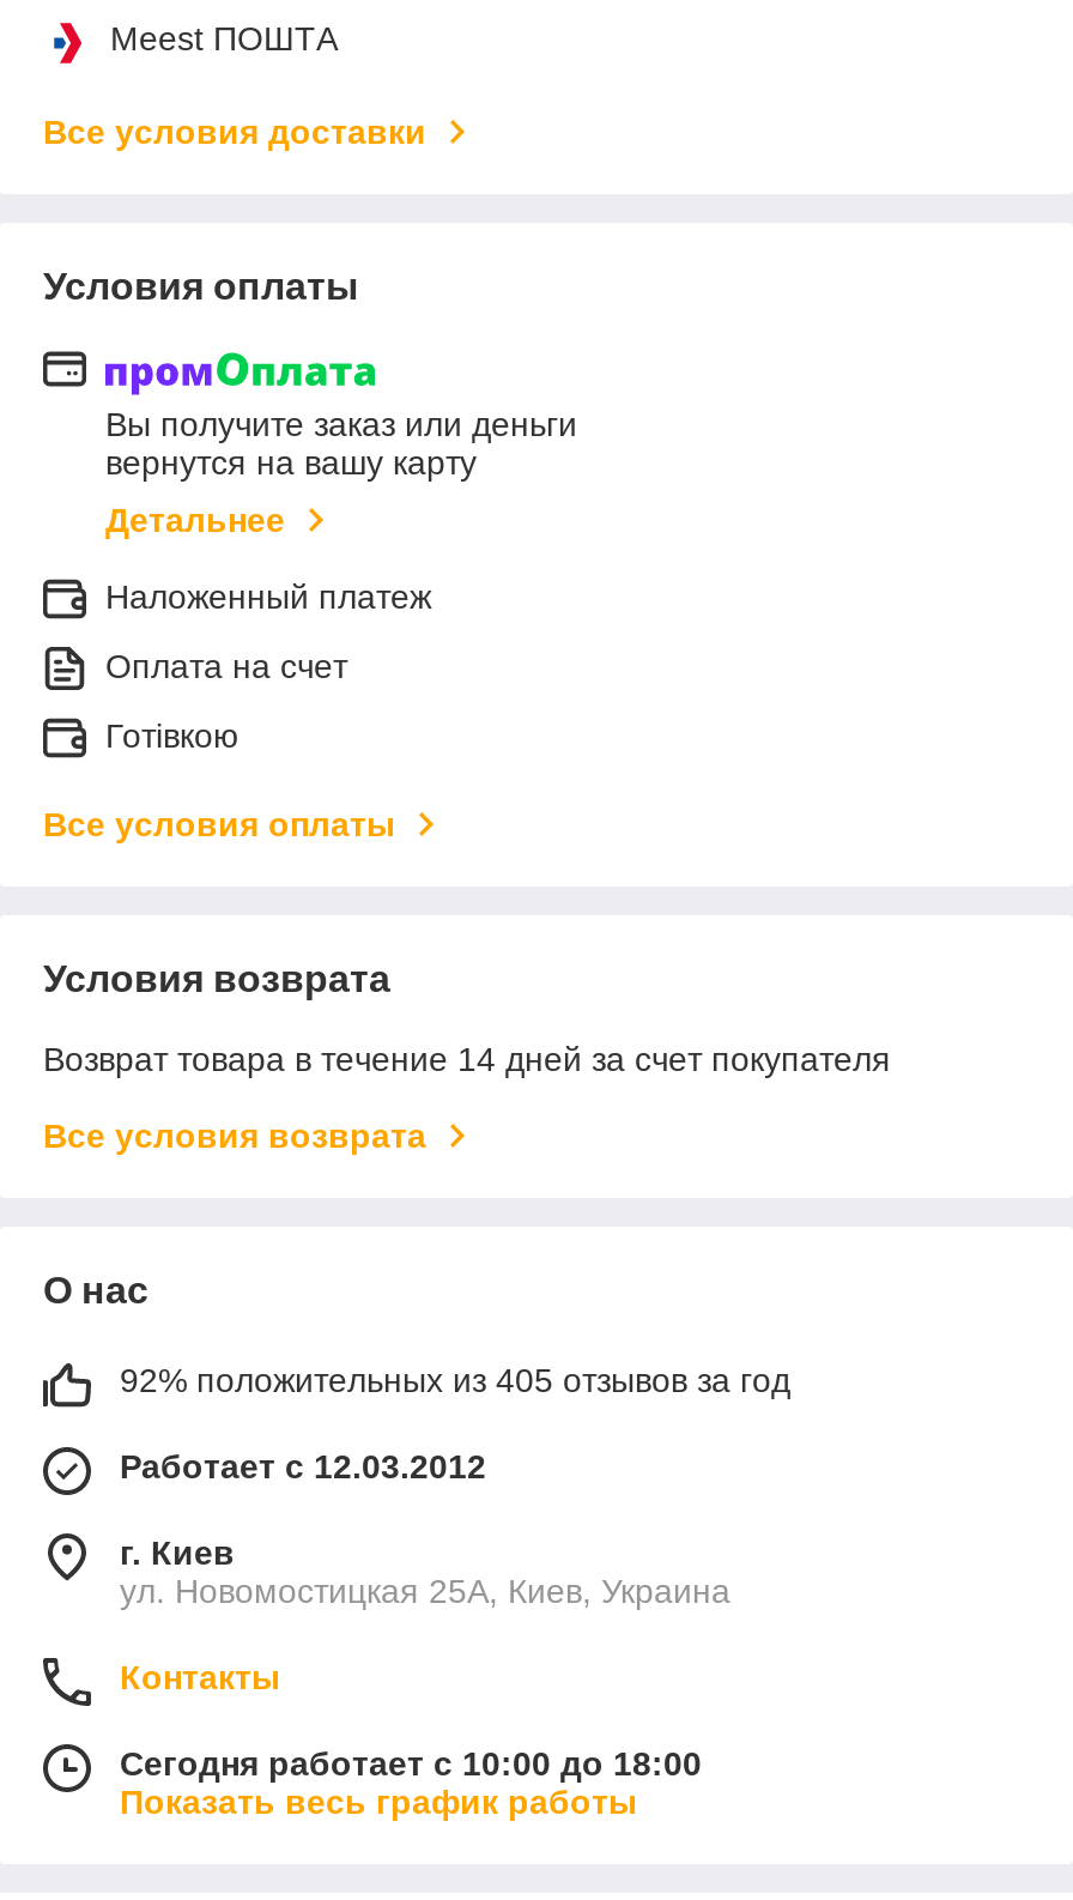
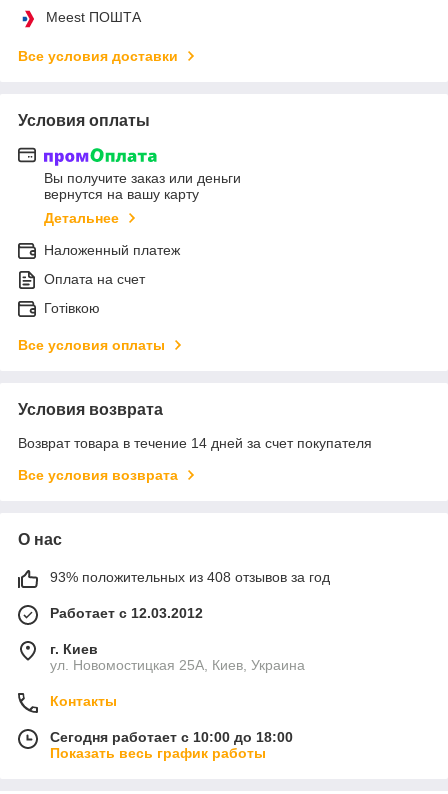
- 92% положительных из 405 отзывов за год
+ 93% положительных из 408 отзывов за год
